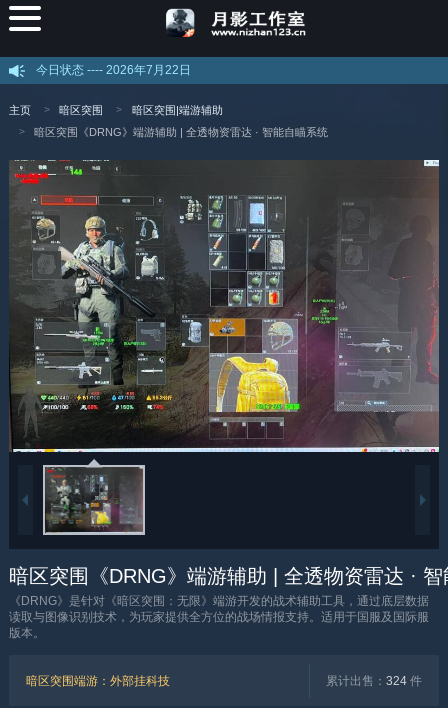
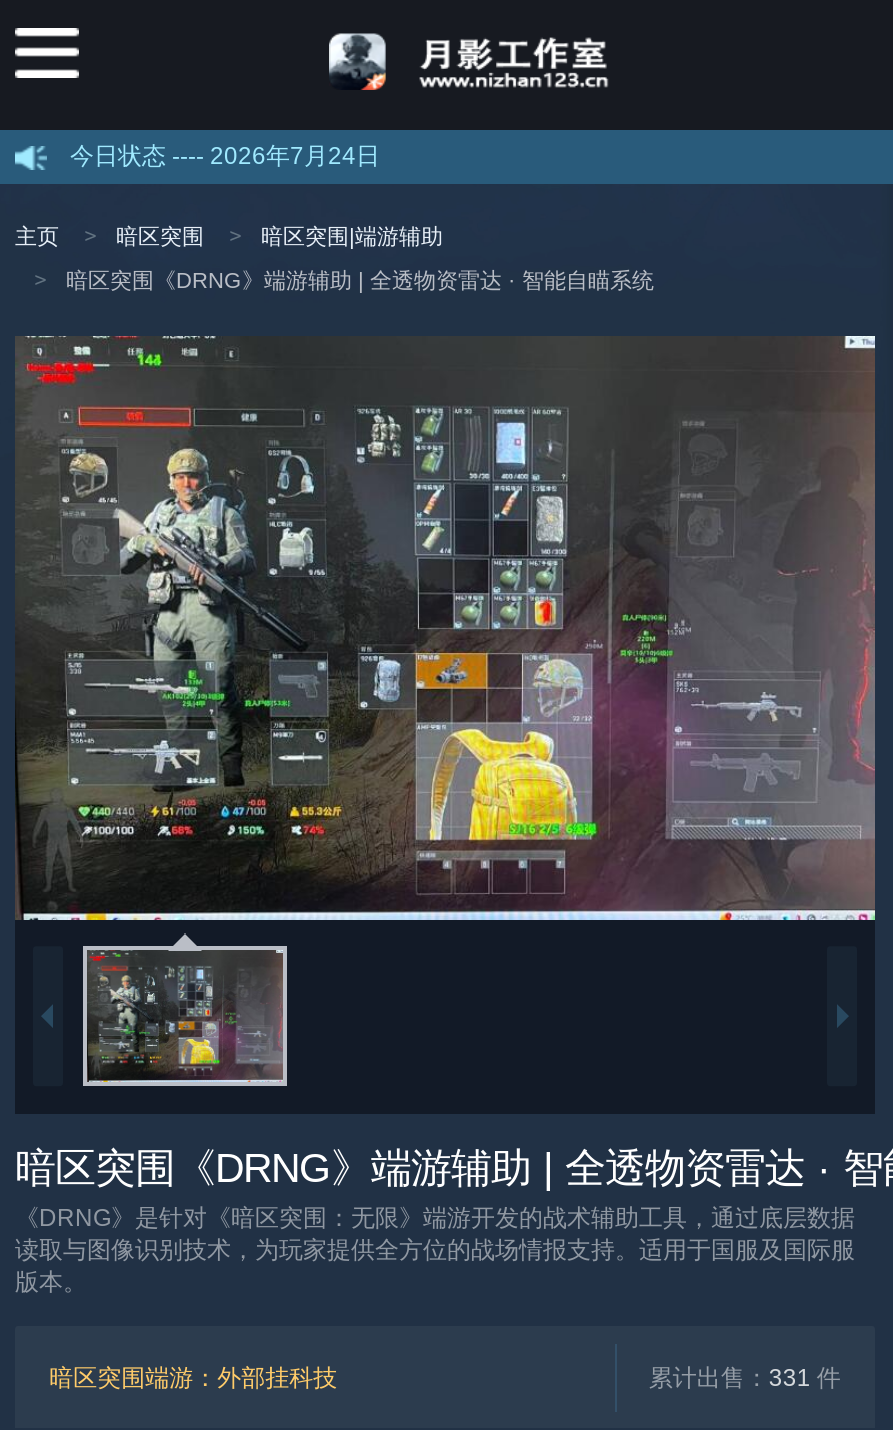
- 今日状态 ---- 2026年7月22日
+ 今日状态 ---- 2026年7月24日

- 累计出售：324件
+ 累计出售：331件
